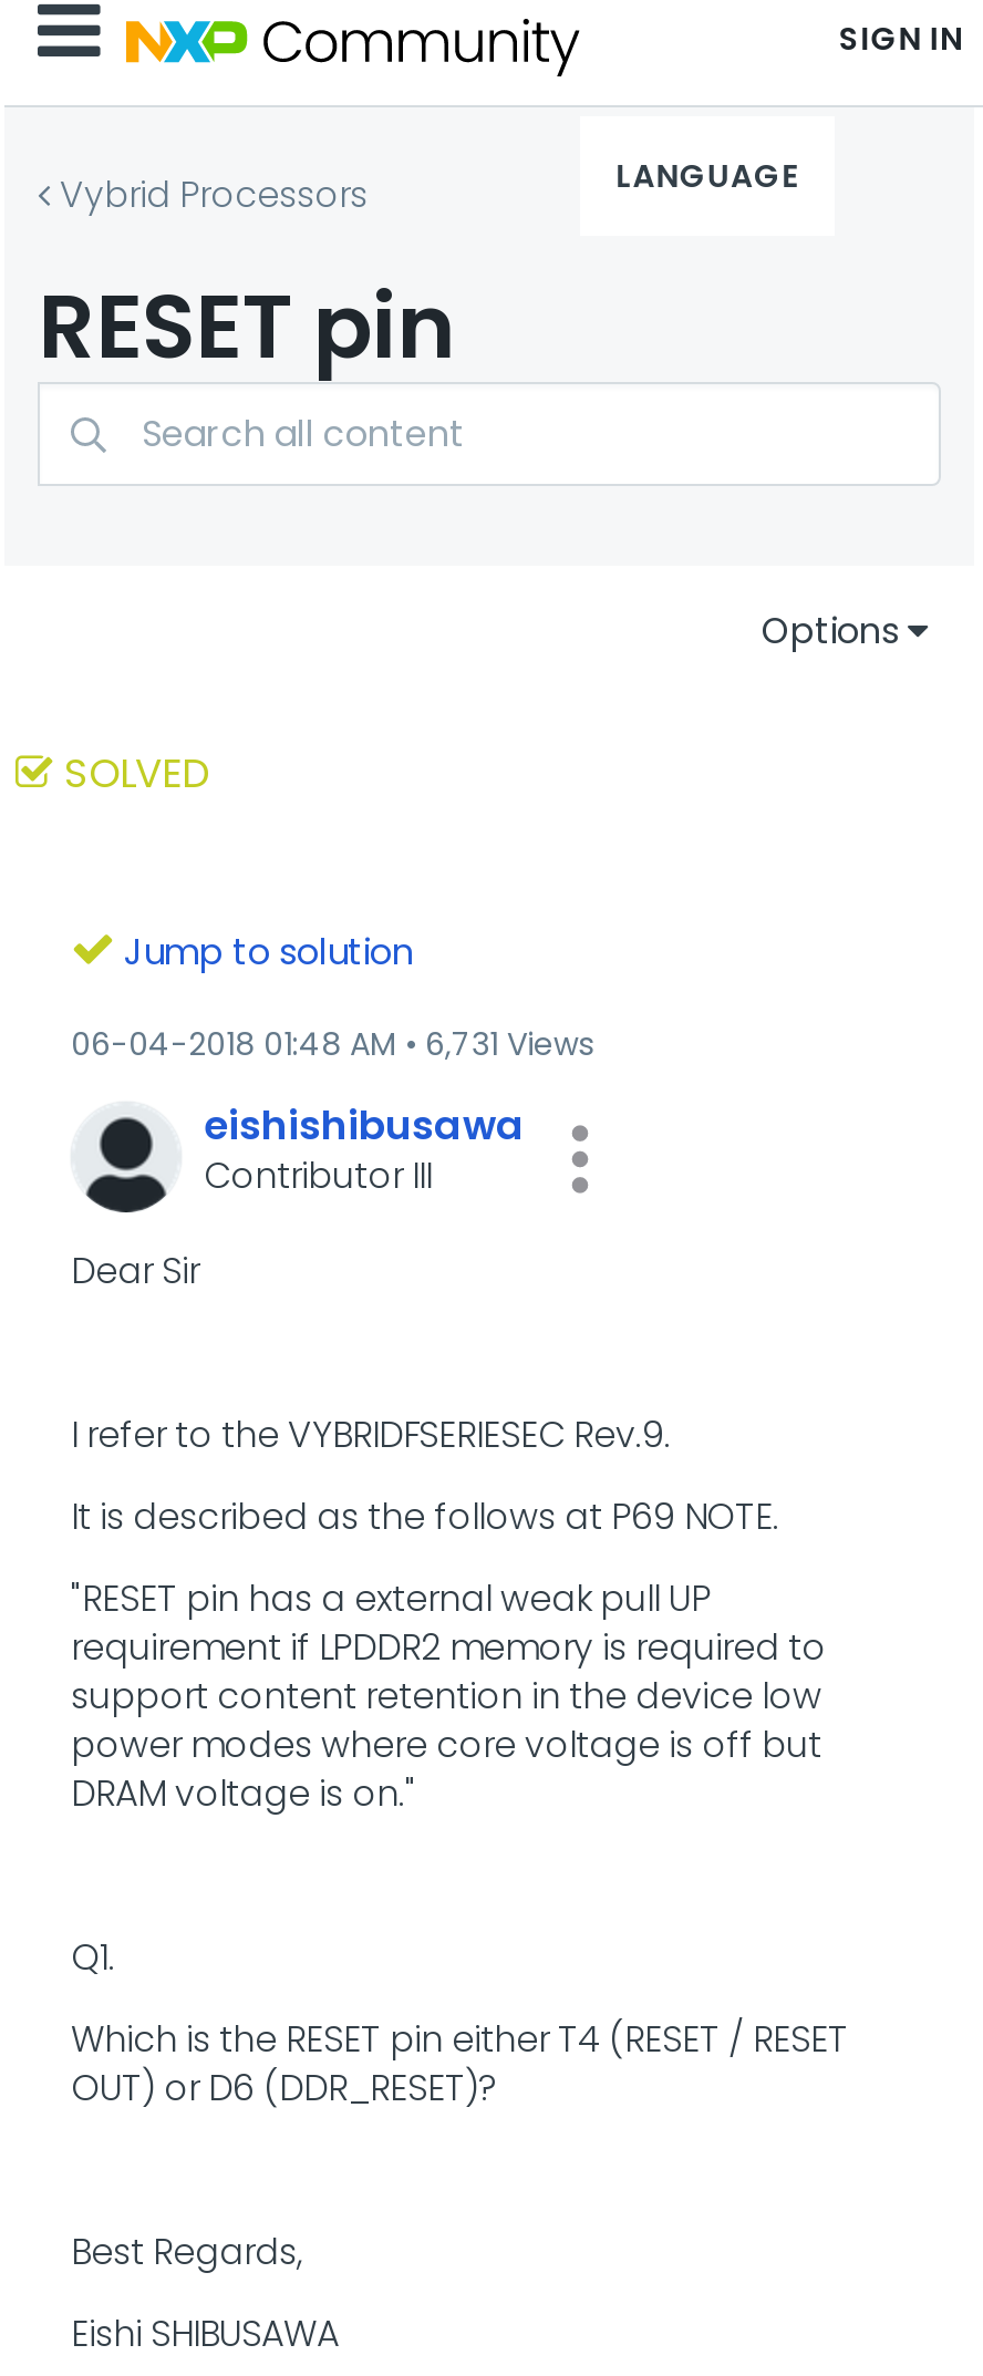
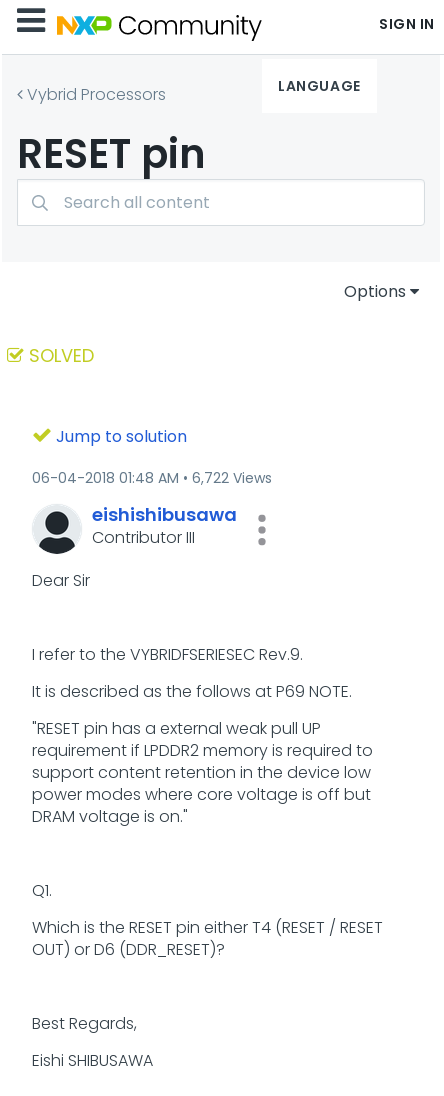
- 06-04-2018 01:48 AM 6,731 Views
+ 06-04-2018 01:48 AM 6,722 Views
